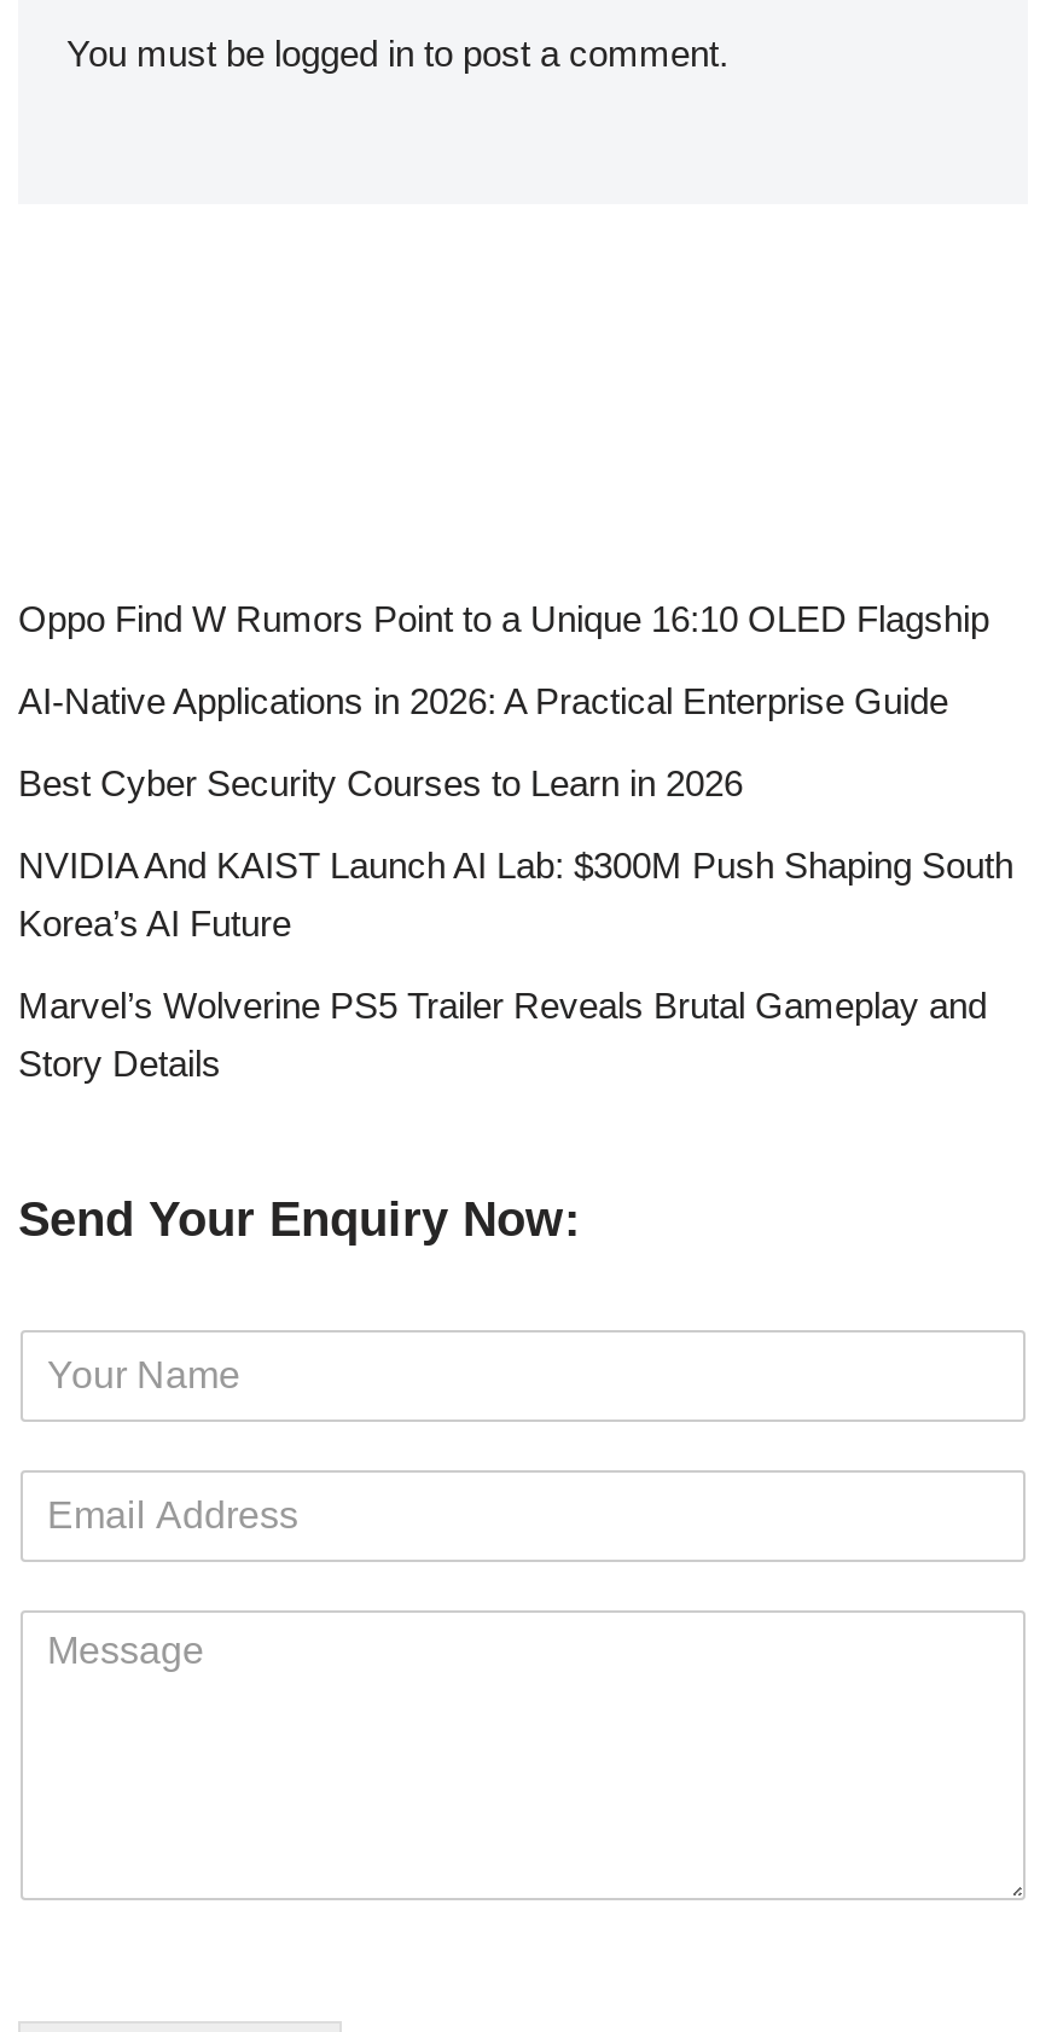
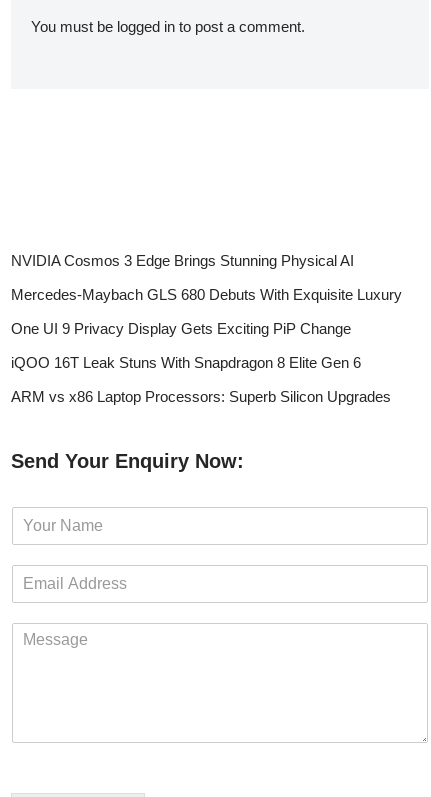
- Oppo Find W Rumors Point to a Unique 16:10 OLED Flagship
+ NVIDIA Cosmos 3 Edge Brings Stunning Physical AI

- AI-Native Applications in 2026: A Practical Enterprise Guide
+ Mercedes-Maybach GLS 680 Debuts With Exquisite Luxury

- Best Cyber Security Courses to Learn in 2026
+ One UI 9 Privacy Display Gets Exciting PiP Change

- NVIDIA And KAIST Launch AI Lab: $300M Push Shaping South
- Korea’s AI Future
+ iQOO 16T Leak Stuns With Snapdragon 8 Elite Gen 6

- Marvel’s Wolverine PS5 Trailer Reveals Brutal Gameplay and
- Story Details
+ ARM vs x86 Laptop Processors: Superb Silicon Upgrades
